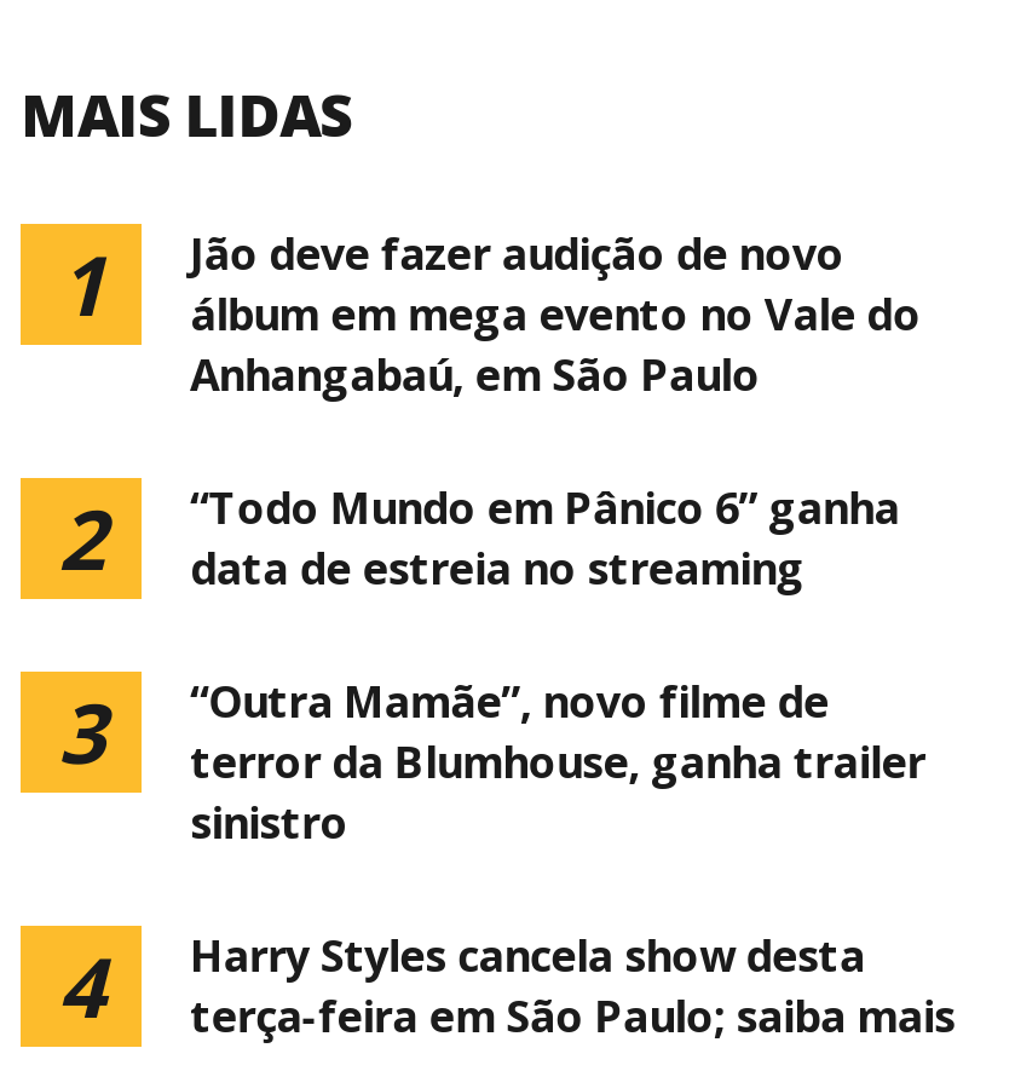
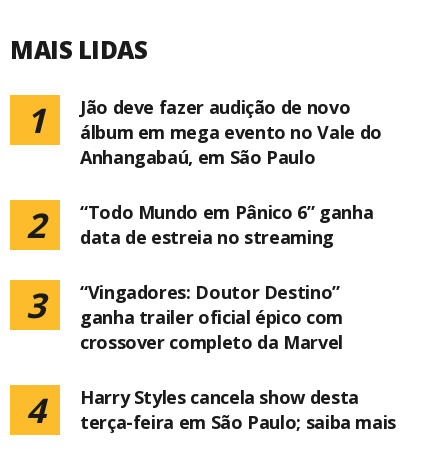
- “Outra Mamãe”, novo filme de
- terror da Blumhouse, ganha trailer
- sinistro
+ “Vingadores: Doutor Destino”
+ ganha trailer oficial épico com
+ crossover completo da Marvel
